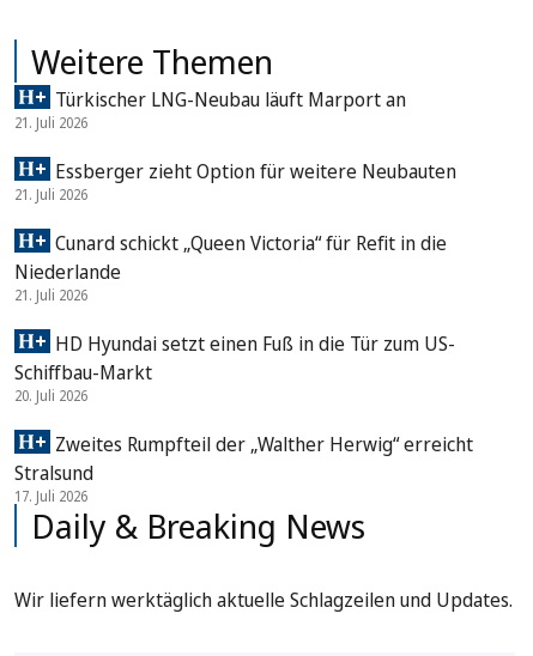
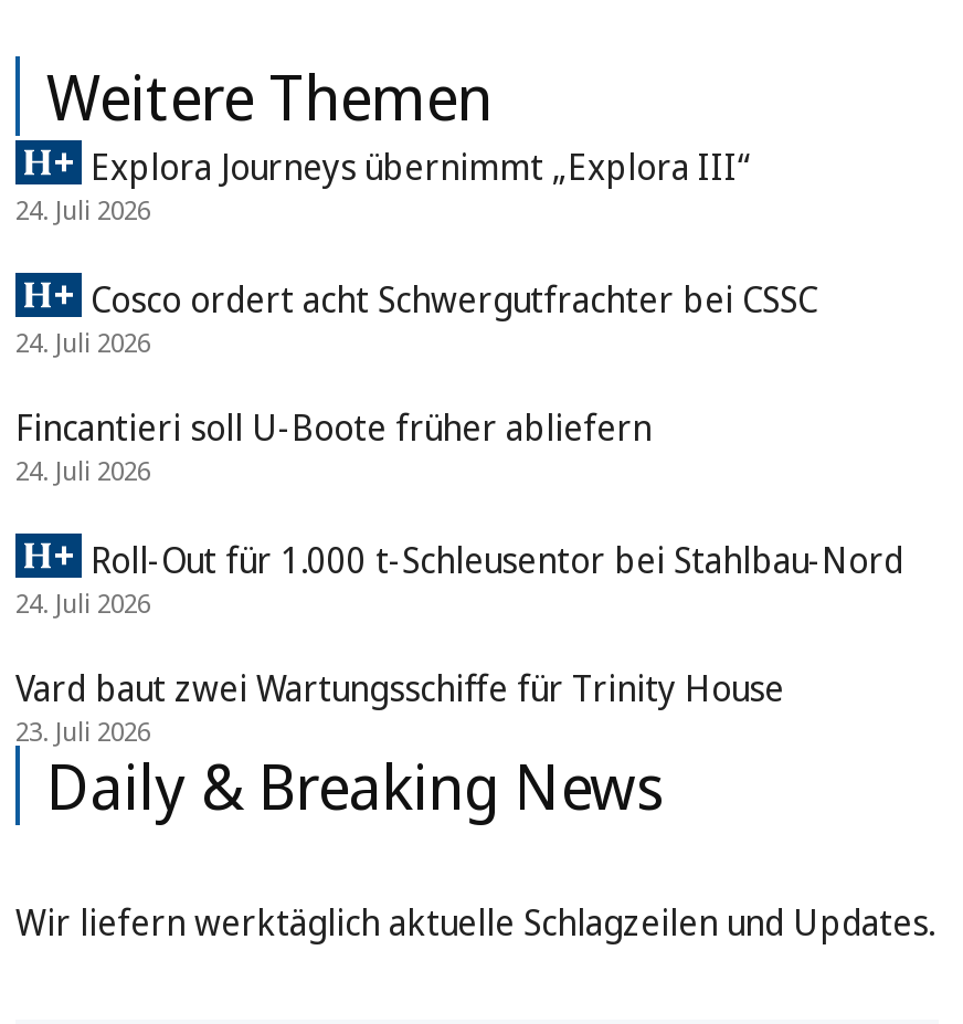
- Türkischer LNG-Neubau läuft Marport an
- 21. Juli 2026
+ Explora Journeys übernimmt „Explora III“
+ 24. Juli 2026

- Essberger zieht Option für weitere Neubauten
- 21. Juli 2026
+ Cosco ordert acht Schwergutfrachter bei CSSC
+ 24. Juli 2026

- Cunard schickt „Queen Victoria“ für Refit in die
- Niederlande
- 21. Juli 2026
+ Fincantieri soll U-Boote früher abliefern
+ 24. Juli 2026

- HD Hyundai setzt einen Fuß in die Tür zum US-
- Schiffbau-Markt
- 20. Juli 2026
+ Roll-Out für 1.000 t-Schleusentor bei Stahlbau-Nord
+ 24. Juli 2026

- Zweites Rumpfteil der „Walther Herwig“ erreicht
- Stralsund
- 17. Juli 2026
+ Vard baut zwei Wartungsschiffe für Trinity House
+ 23. Juli 2026
